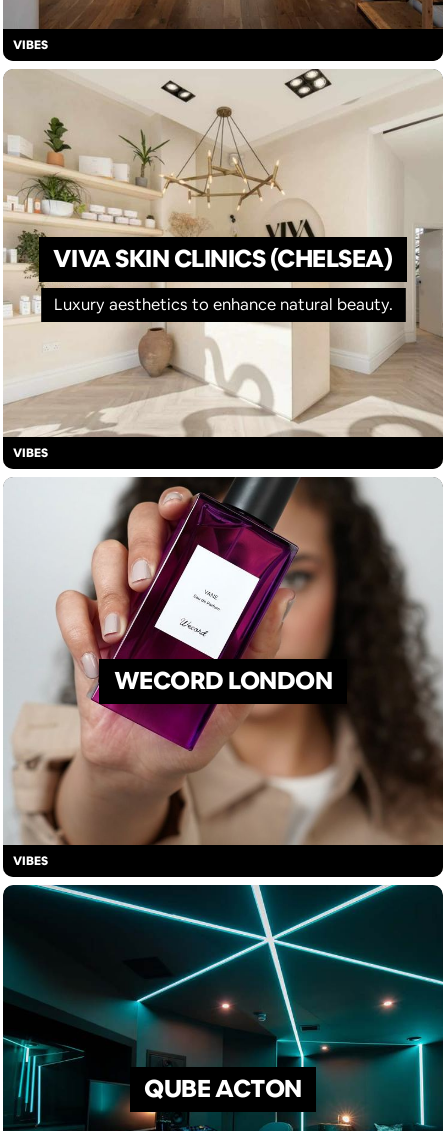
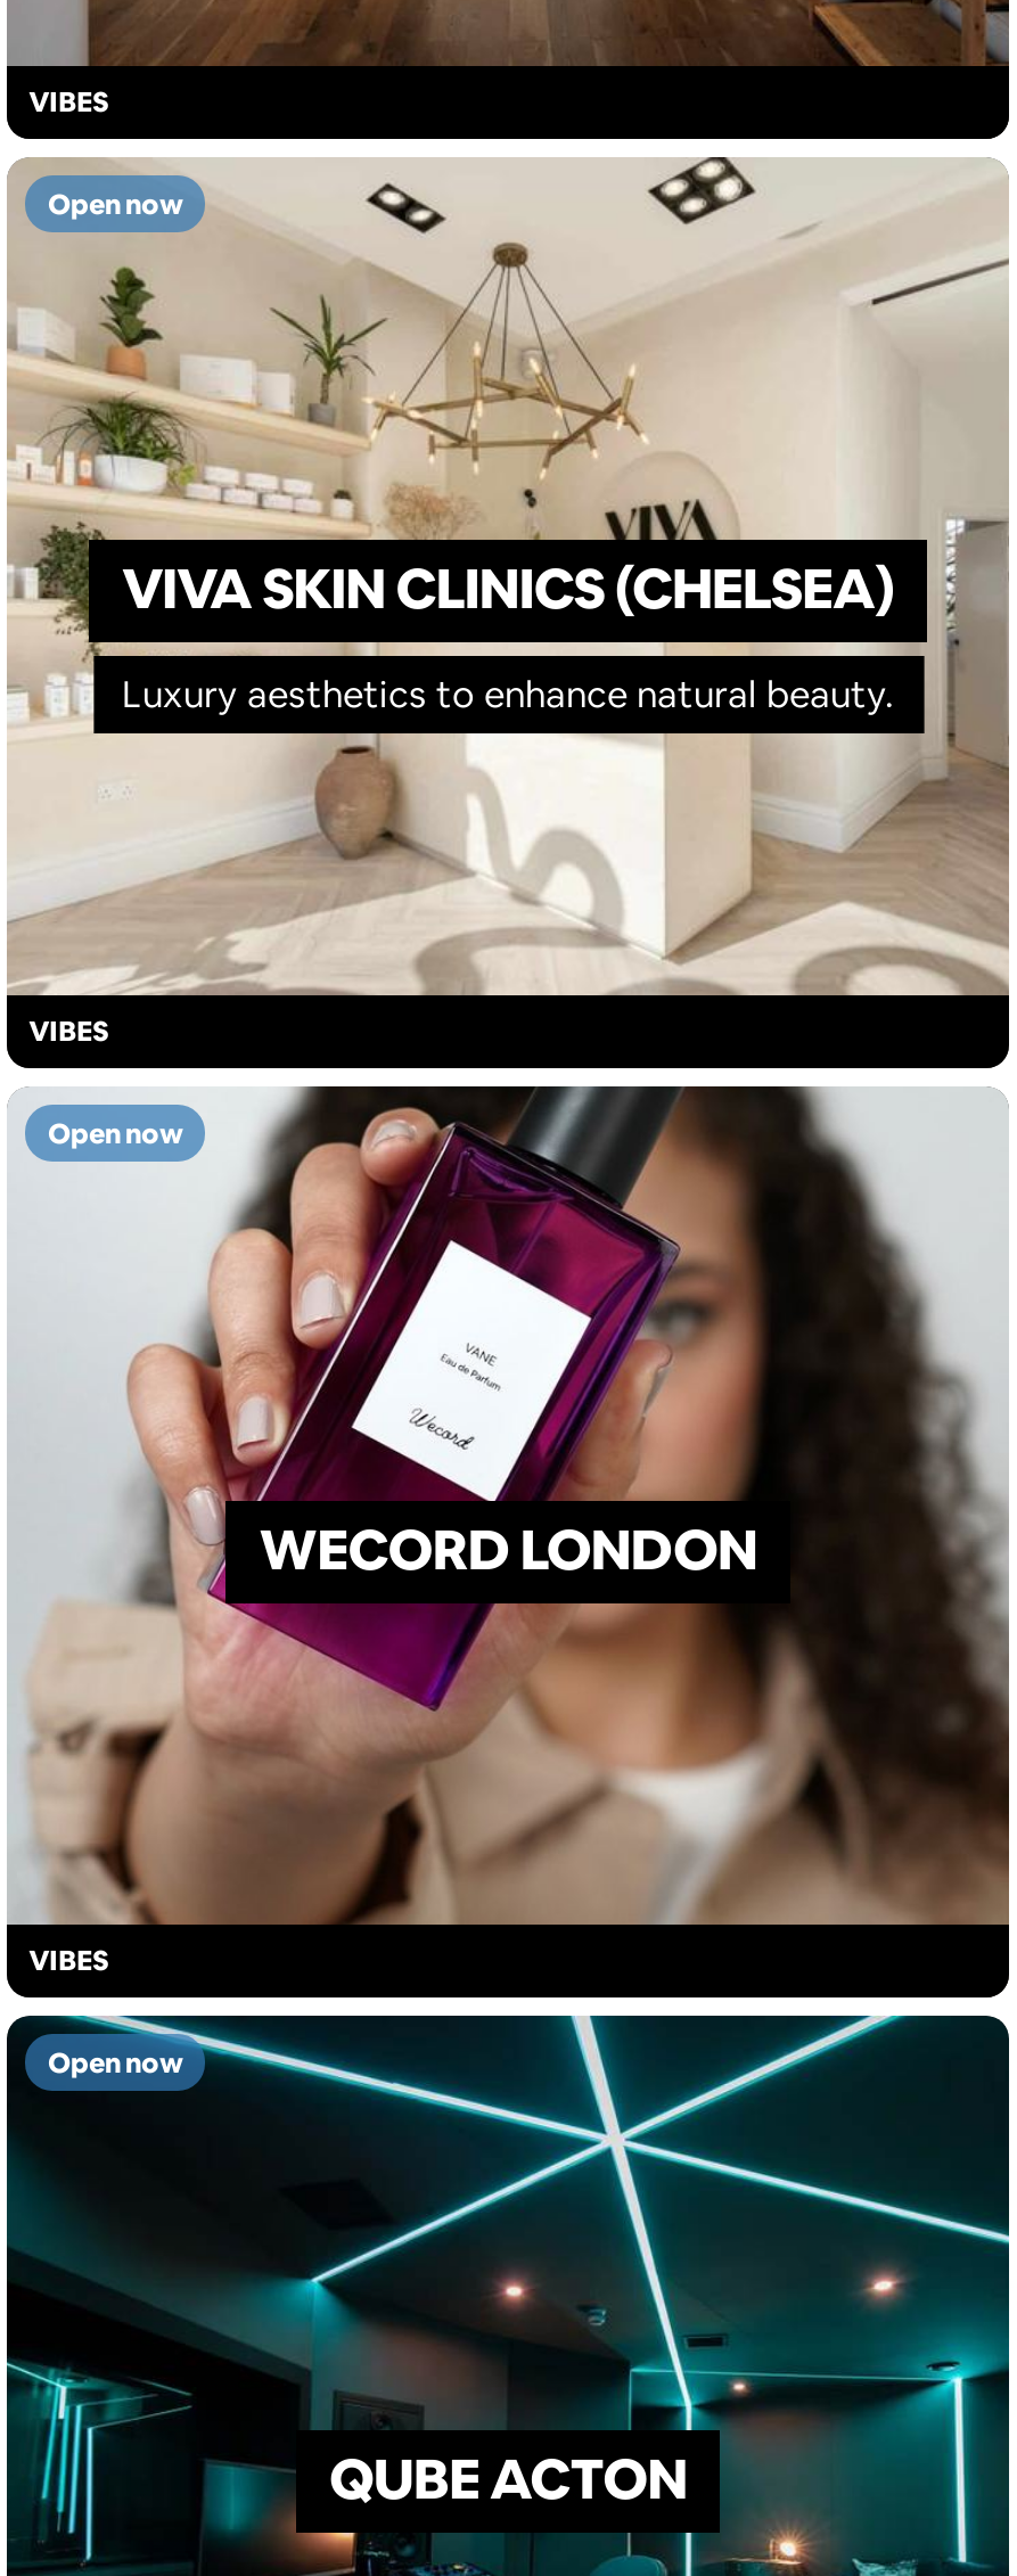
+ Open now

+ Open now

+ Open now
